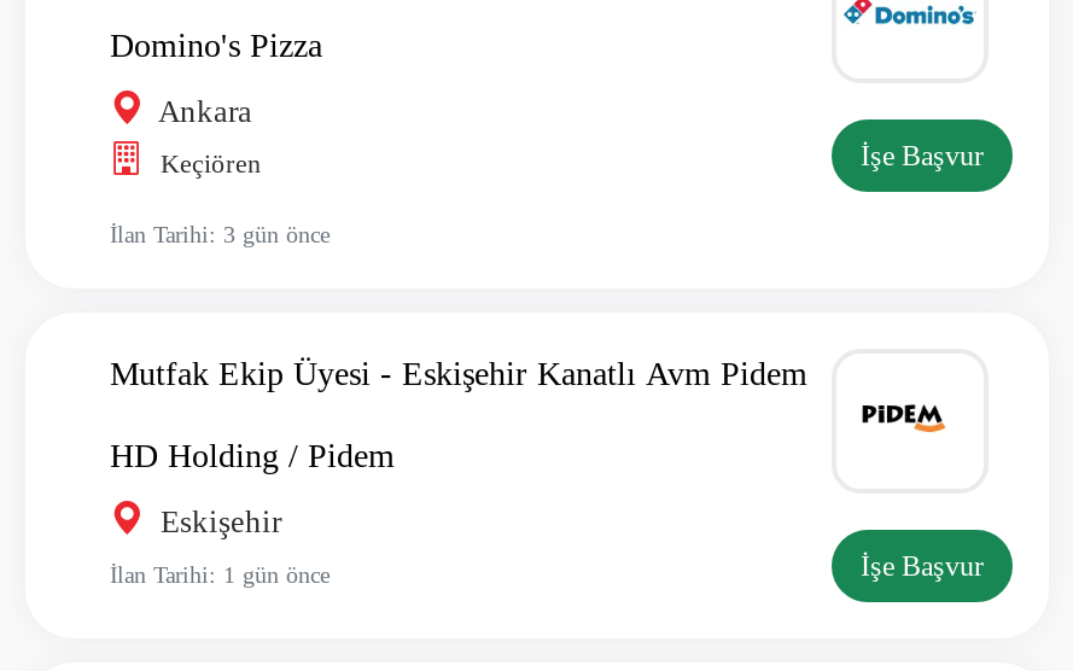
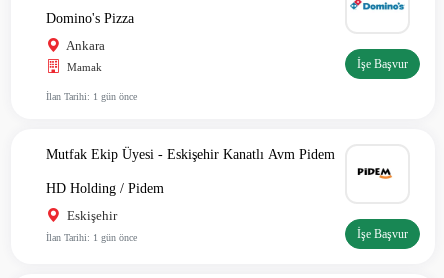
- Keçiören
+ Mamak

- İlan Tarihi: 3 gün önce
+ İlan Tarihi: 1 gün önce
